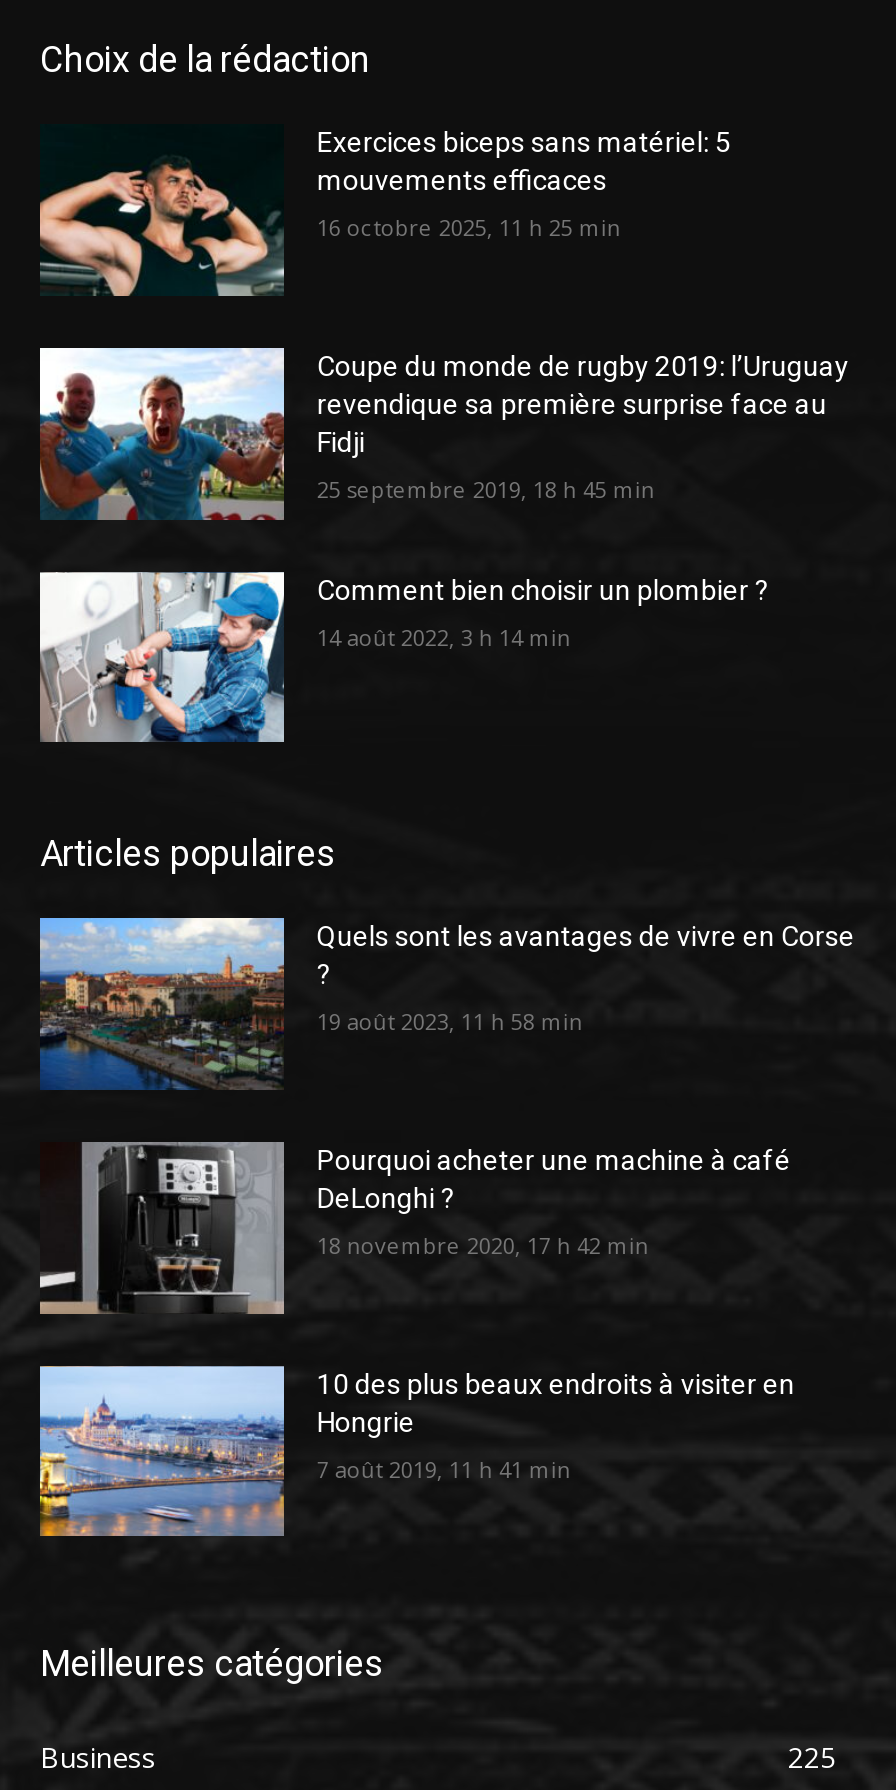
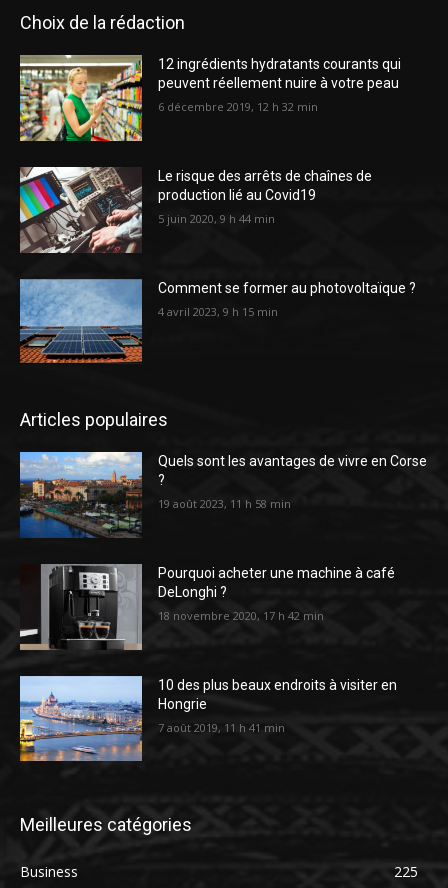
- [image]
- Exercices biceps sans matériel: 5
- mouvements efficaces
+ [image]
+ 12 ingrédients hydratants courants qui
+ peuvent réellement nuire à votre peau

- 16 octobre 2025, 11 h 25 min
+ 6 décembre 2019, 12 h 32 min

- [image]
- Coupe du monde de rugby 2019: l’Uruguay
- revendique sa première surprise face au
- Fidji
+ [image]
+ Le risque des arrêts de chaînes de
+ production lié au Covid19

- 25 septembre 2019, 18 h 45 min
+ 5 juin 2020, 9 h 44 min

- [image]
- Comment bien choisir un plombier ?
+ [image]
+ Comment se former au photovoltaïque ?

- 14 août 2022, 3 h 14 min
+ 4 avril 2023, 9 h 15 min
